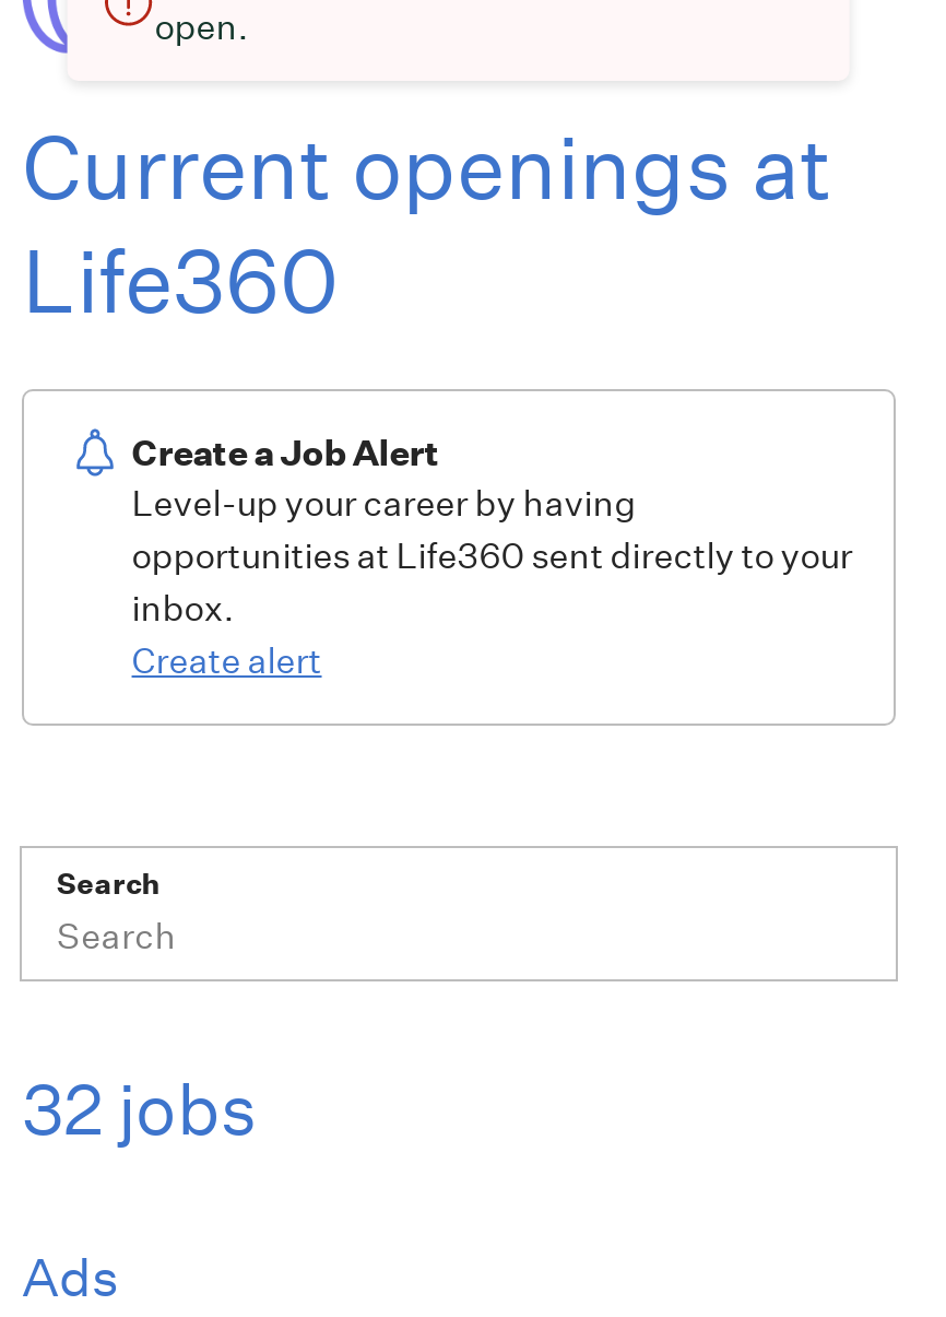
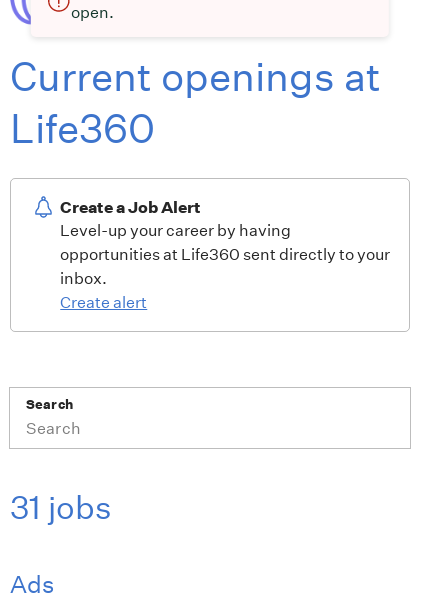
- 32 jobs
+ 31 jobs
